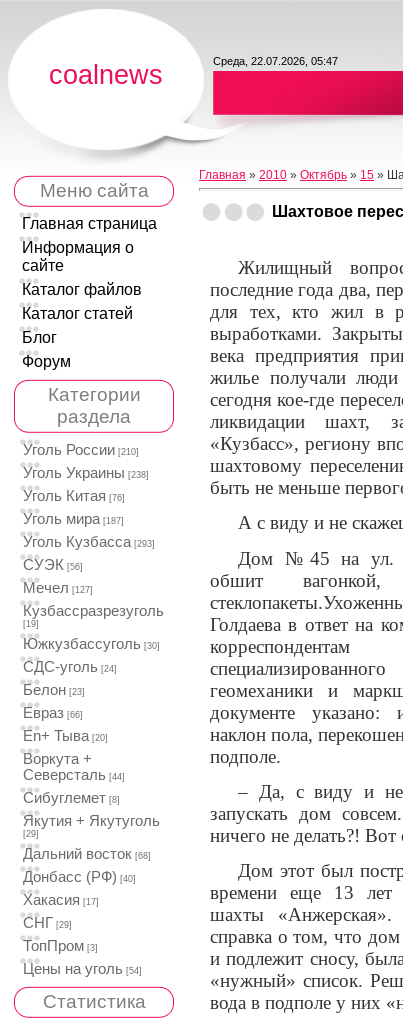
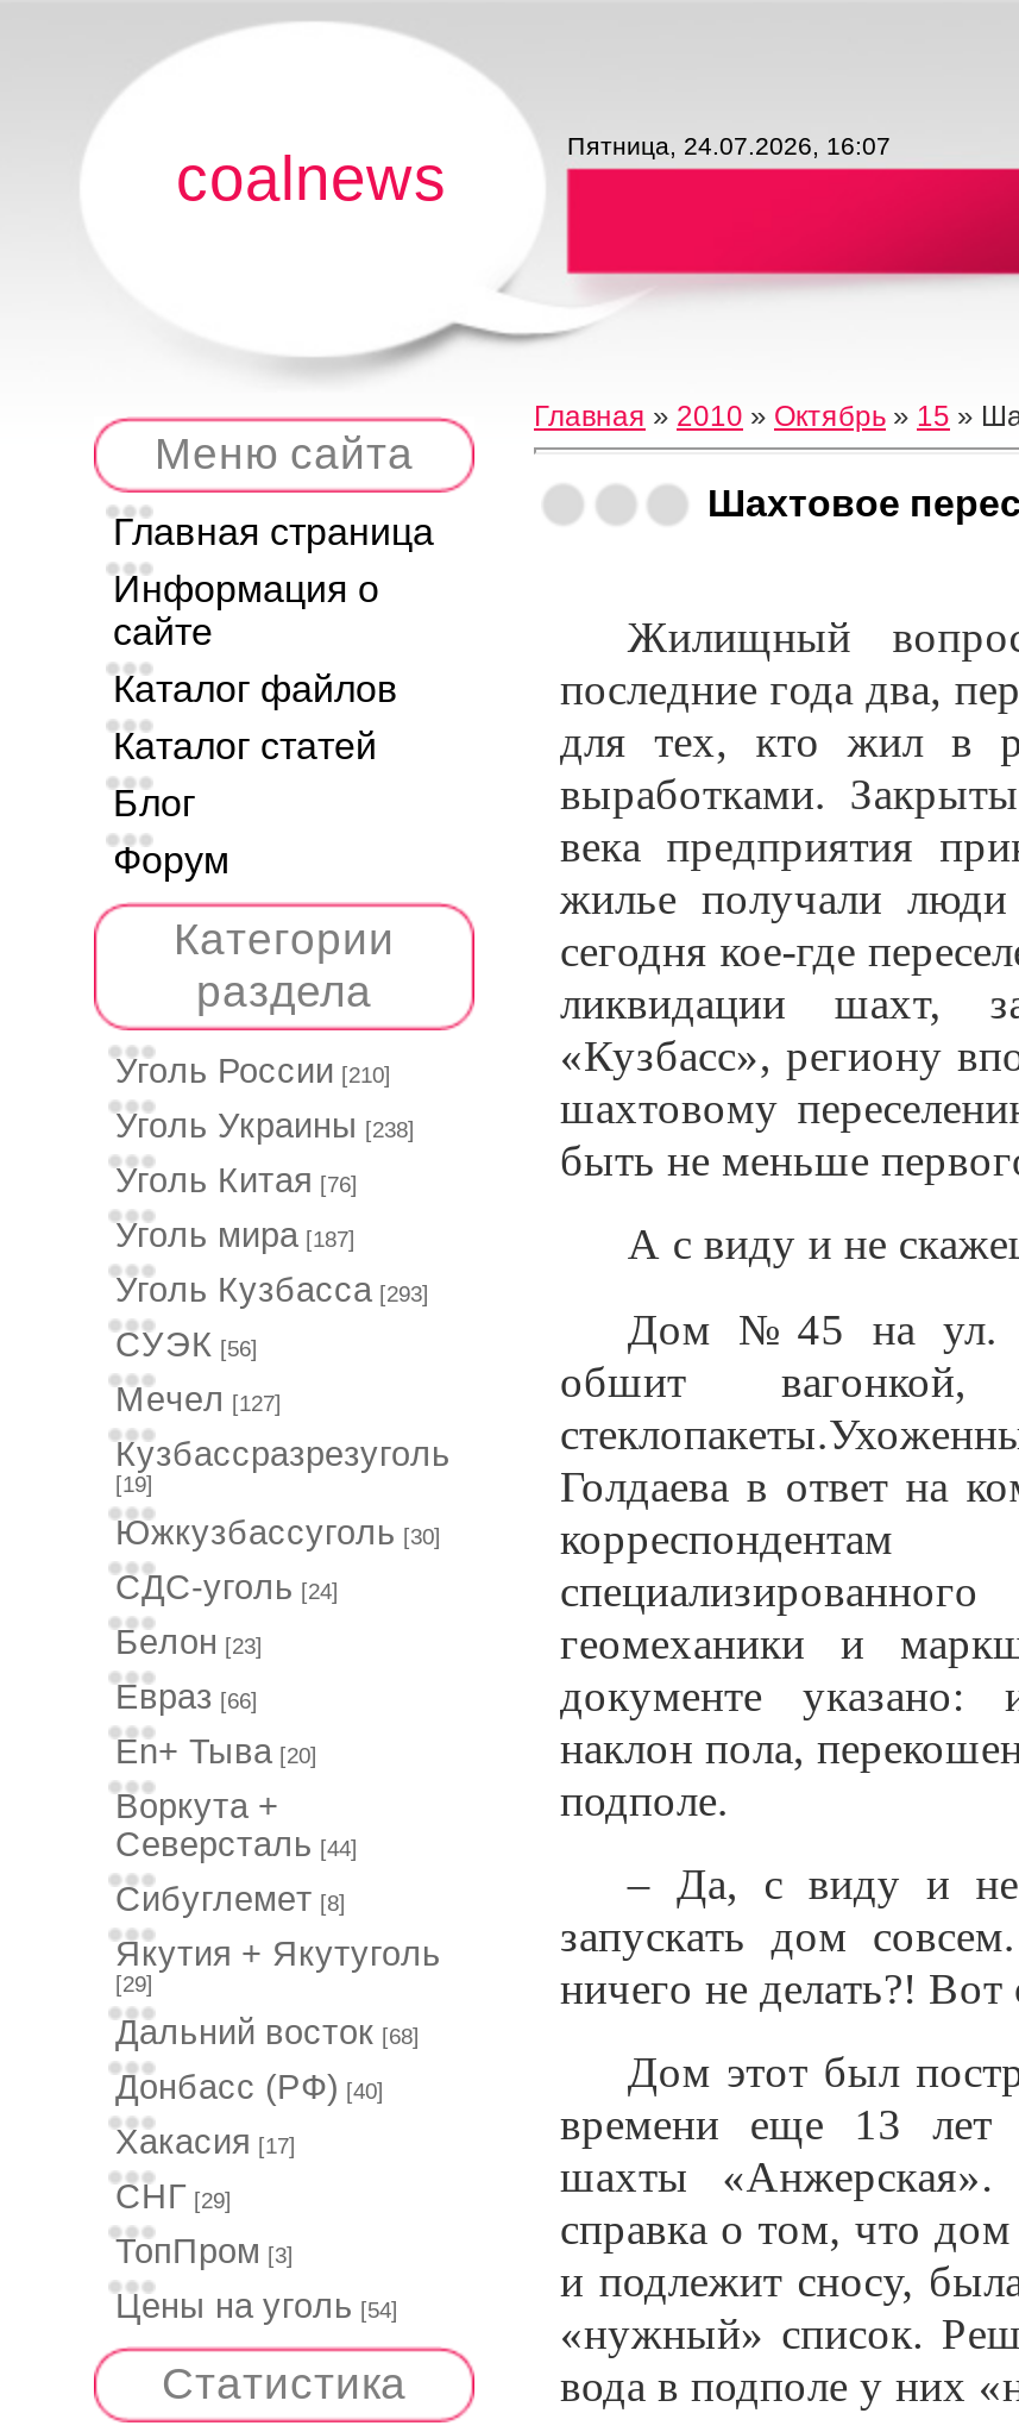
- Среда, 22.07.2026, 05:47
+ Пятница, 24.07.2026, 16:07
